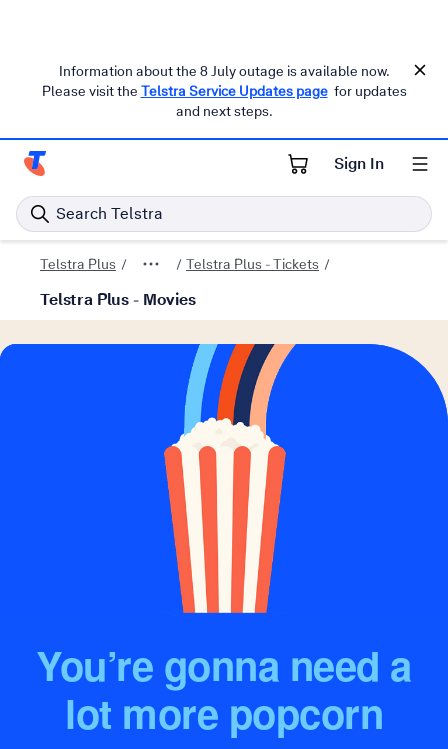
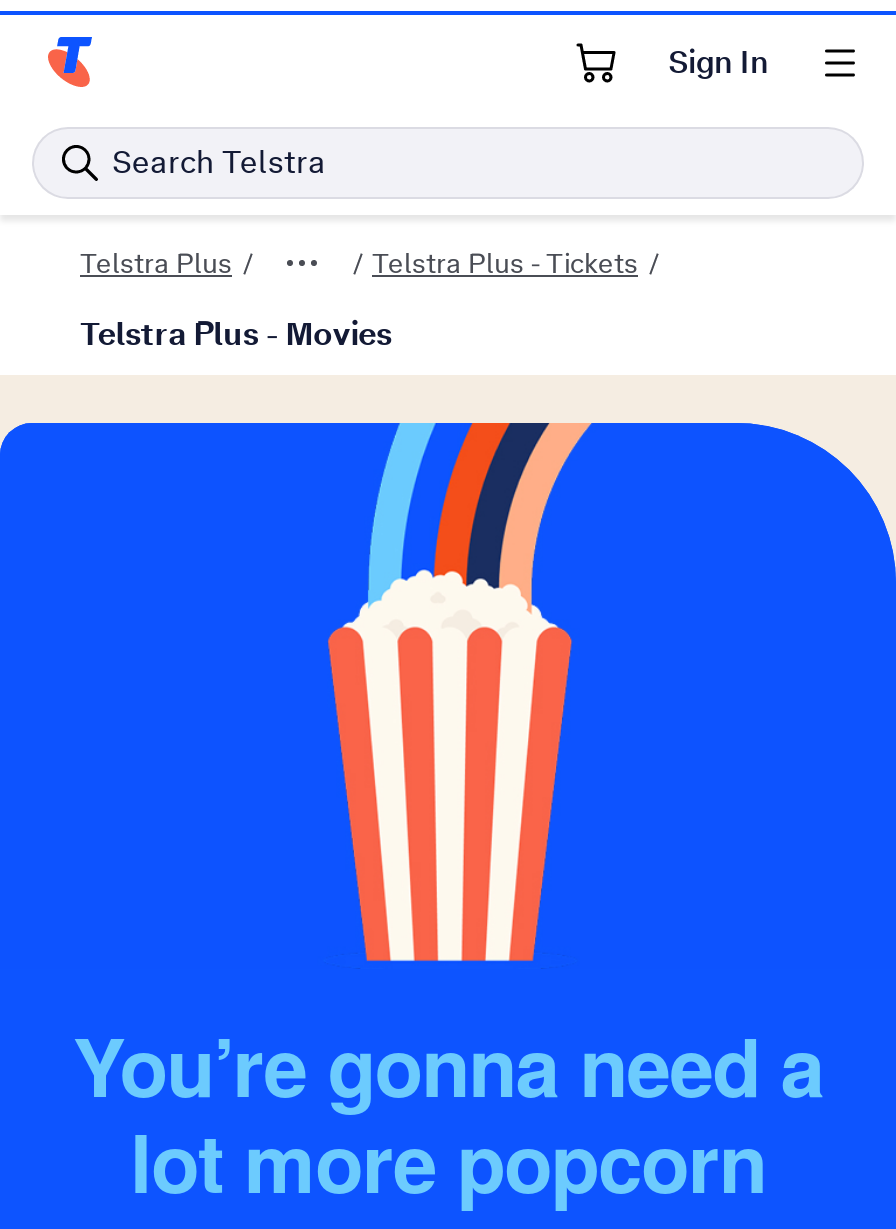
- Information about the 8 July outage is available now.
- Please visit the Telstra Service Updates page for updates
- and next steps.
